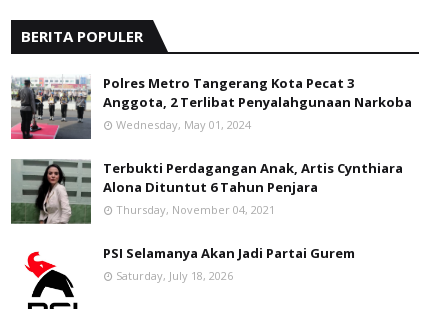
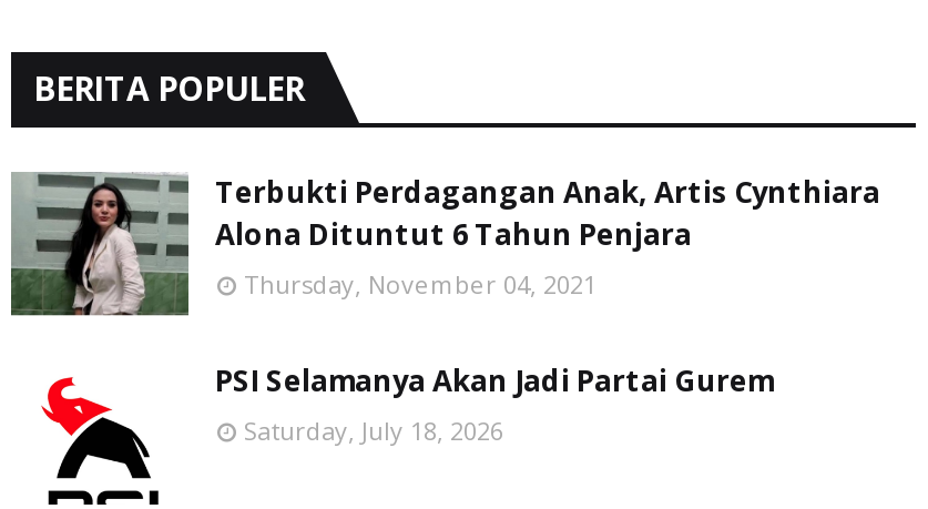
- [image]
- Polres Metro Tangerang Kota Pecat 3
- Anggota, 2 Terlibat Penyalahgunaan Narkoba
- Wednesday, May 01, 2024
